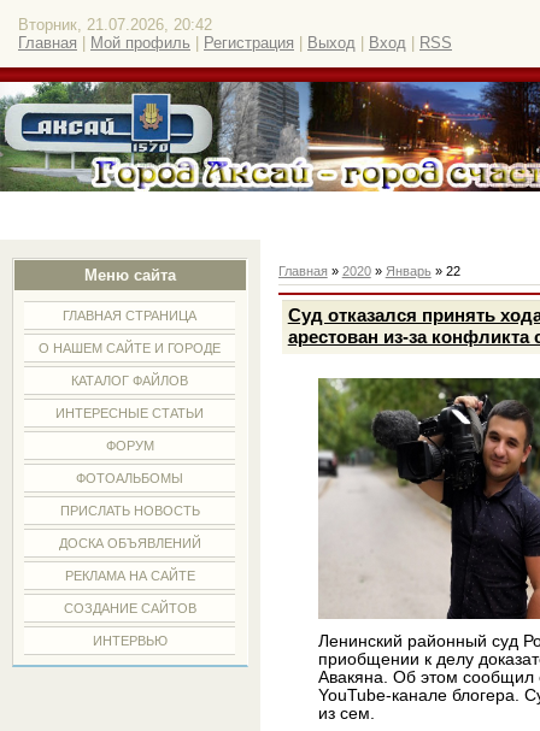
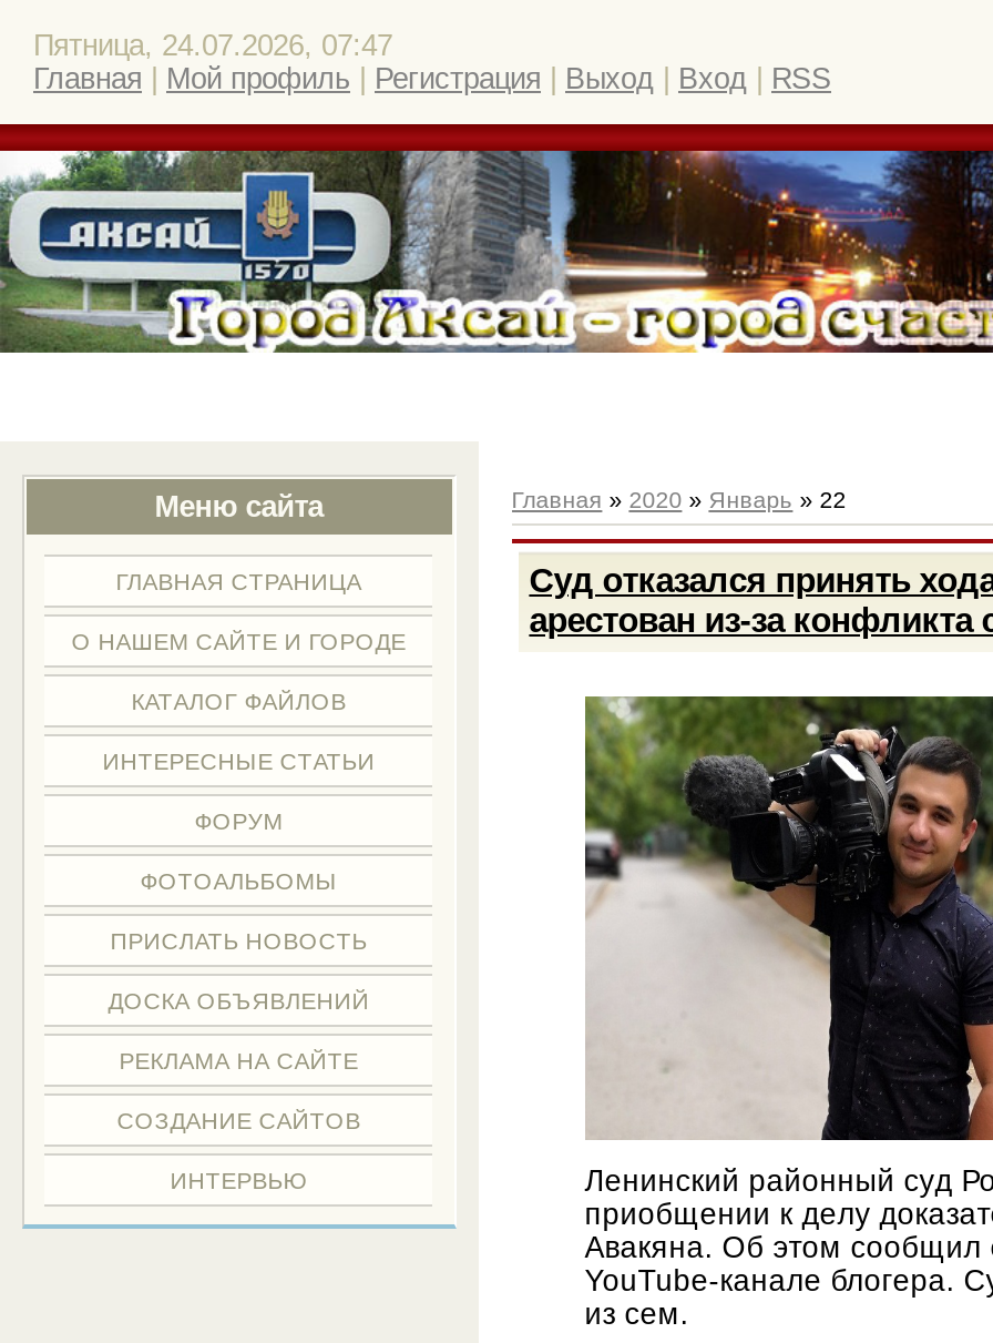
- Вторник, 21.07.2026, 20:42
+ Пятница, 24.07.2026, 07:47
